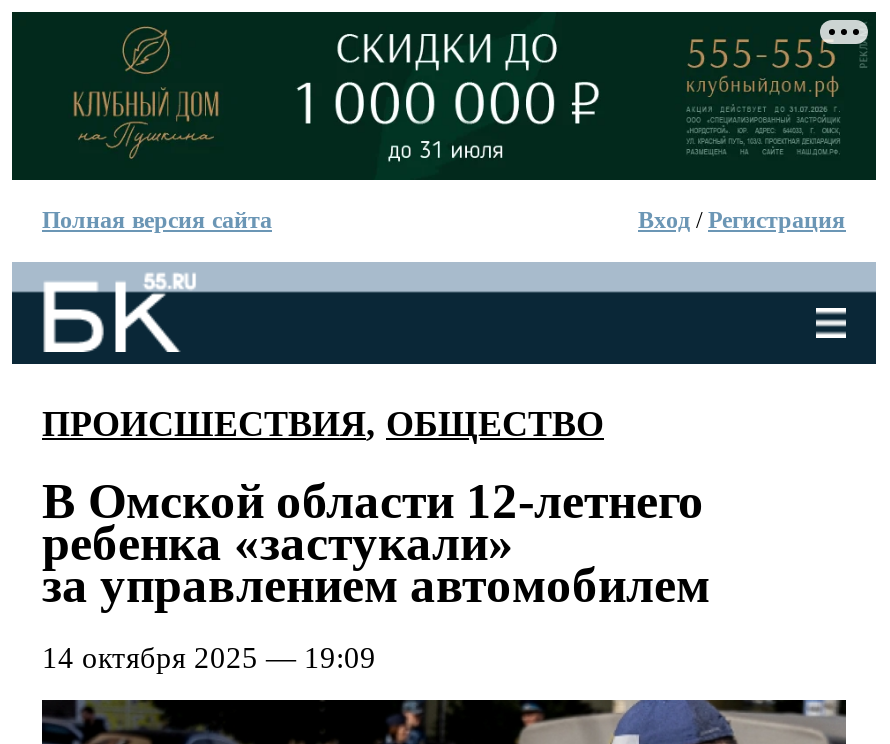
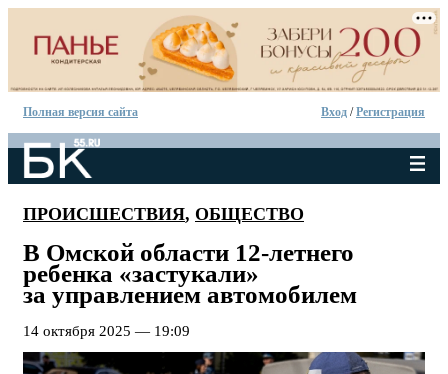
- [image]
+ [image]
